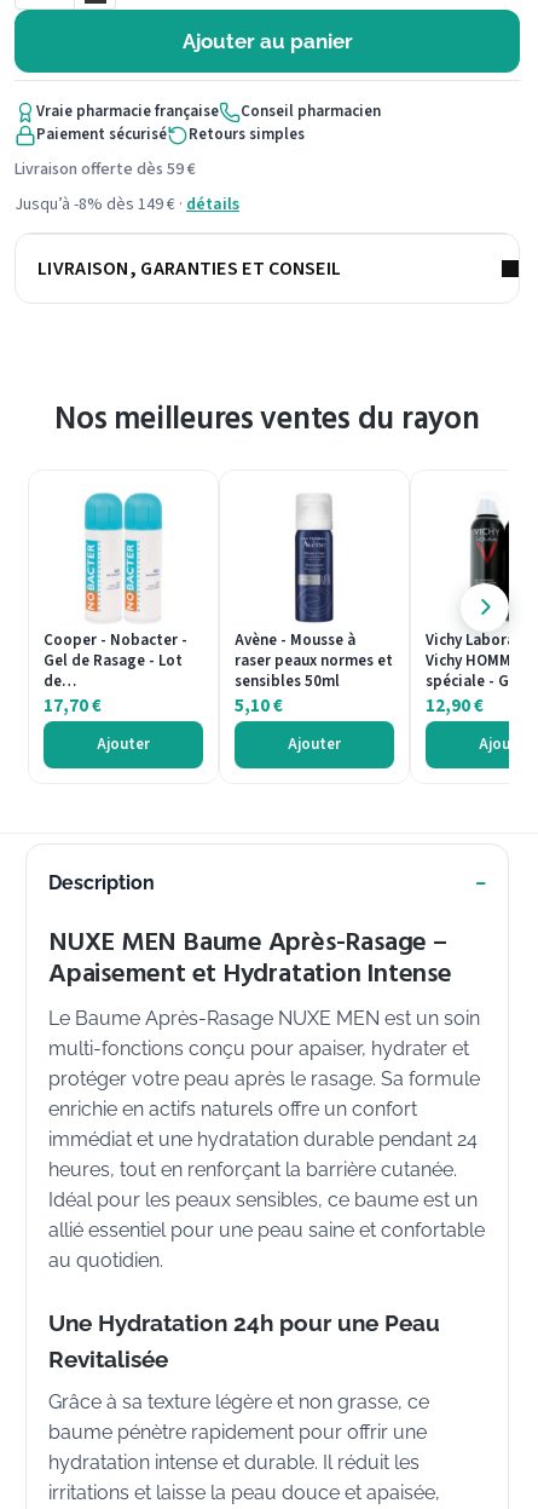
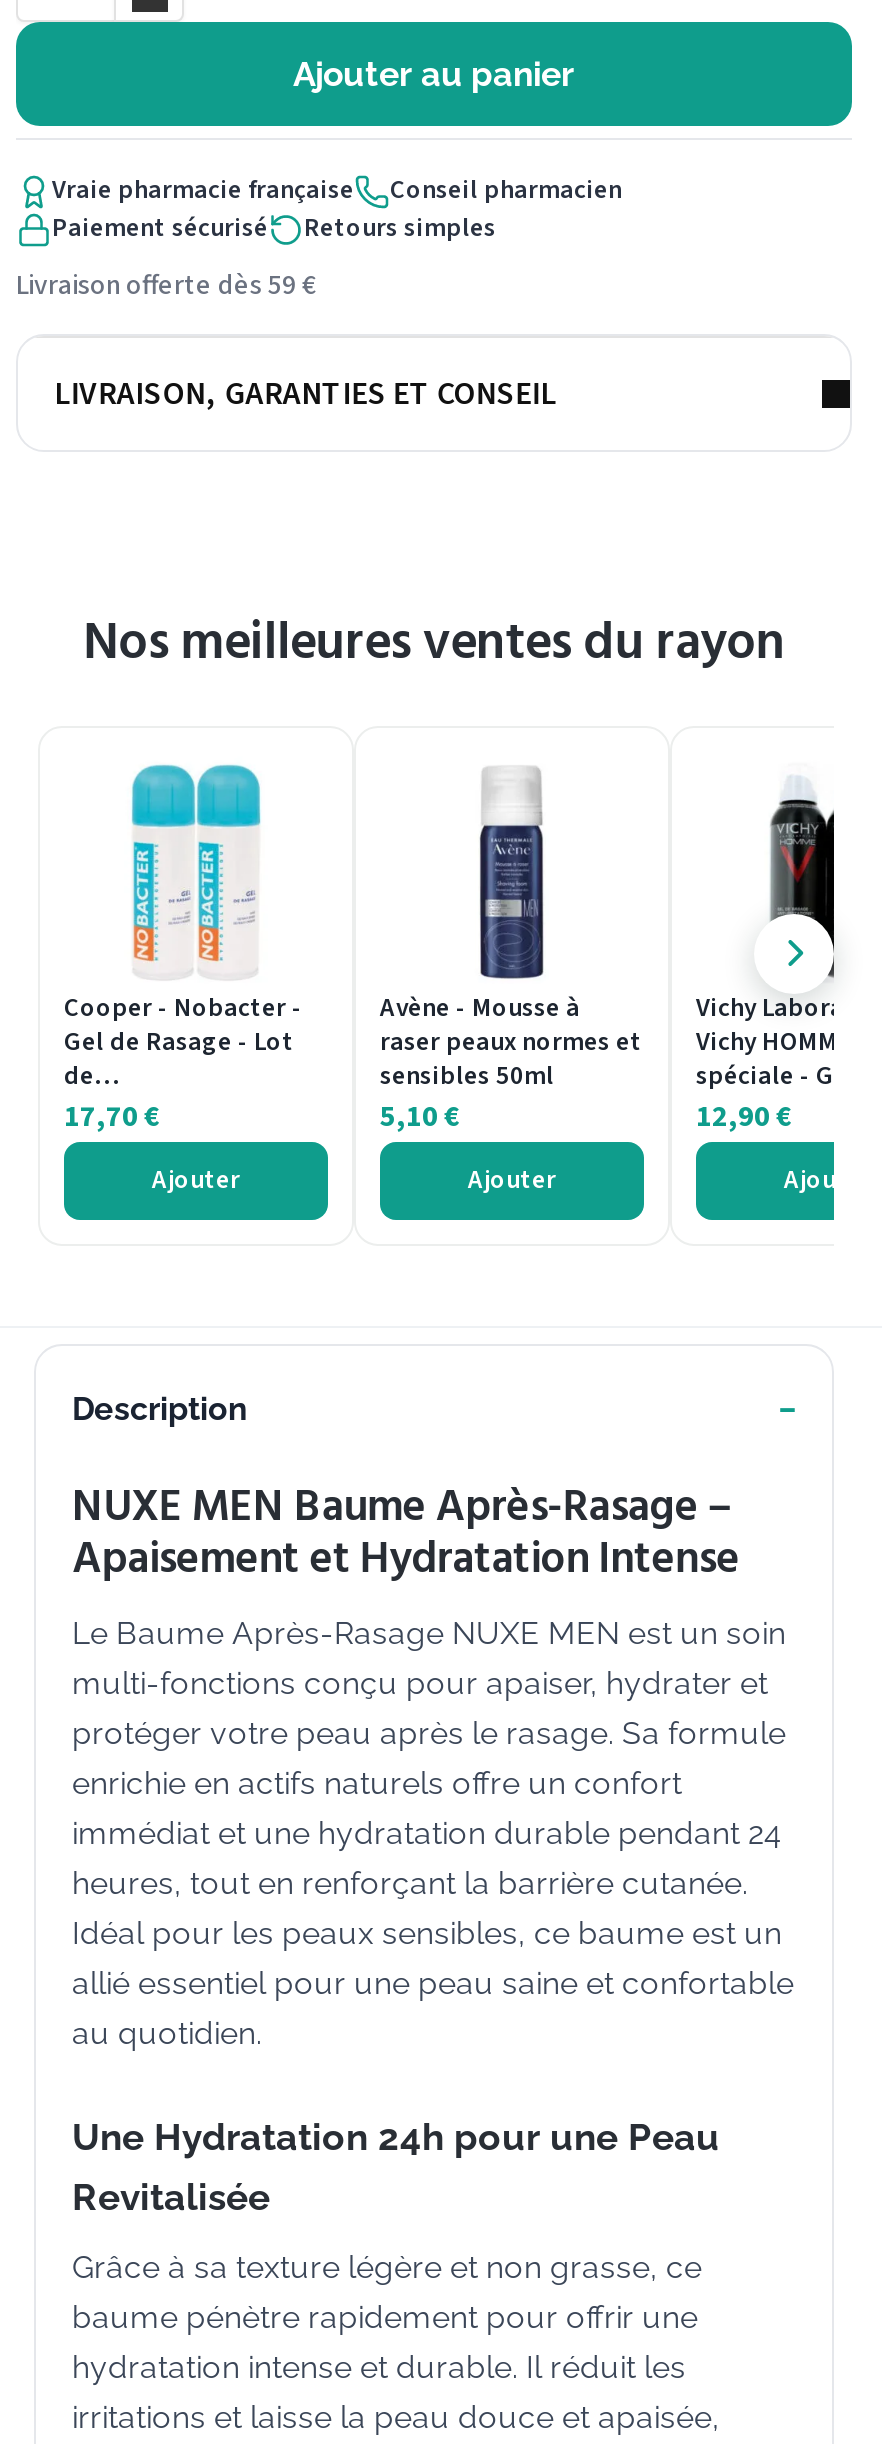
- Jusqu’à -8% dès 149 € · détails
